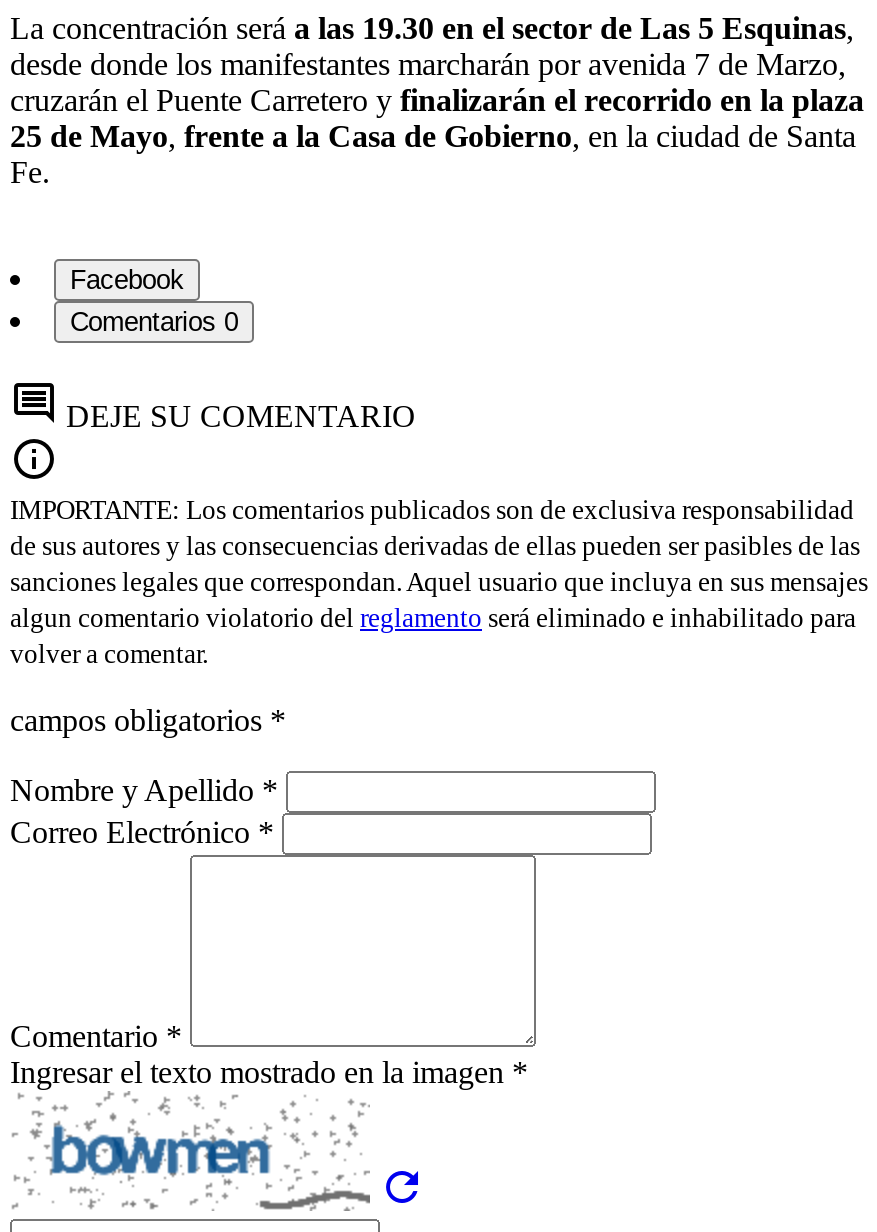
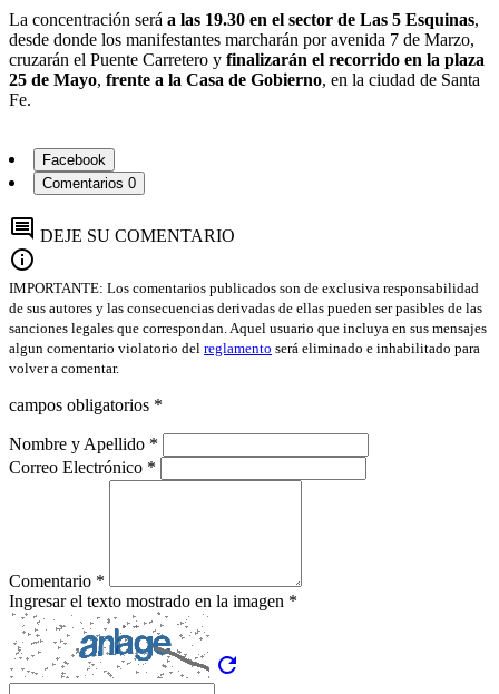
- [image]
+ [image]
